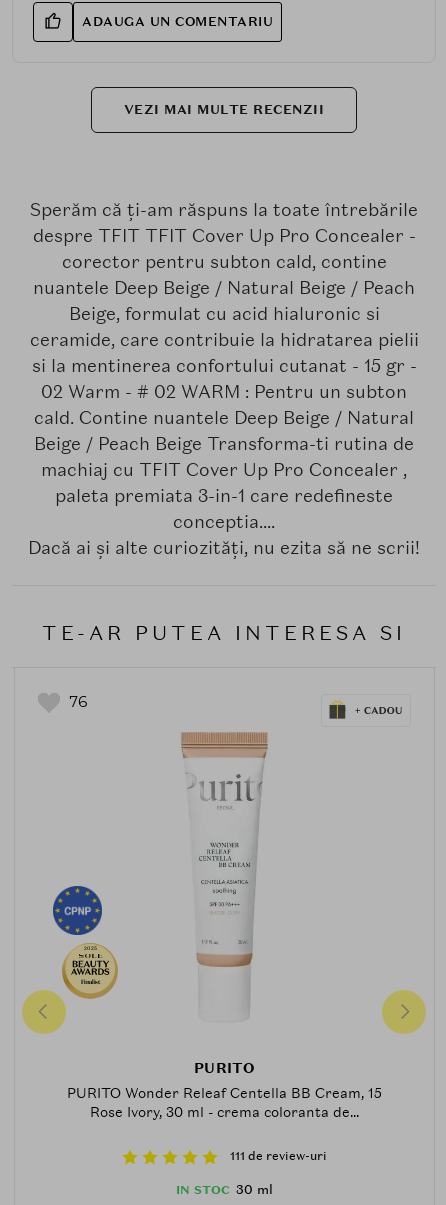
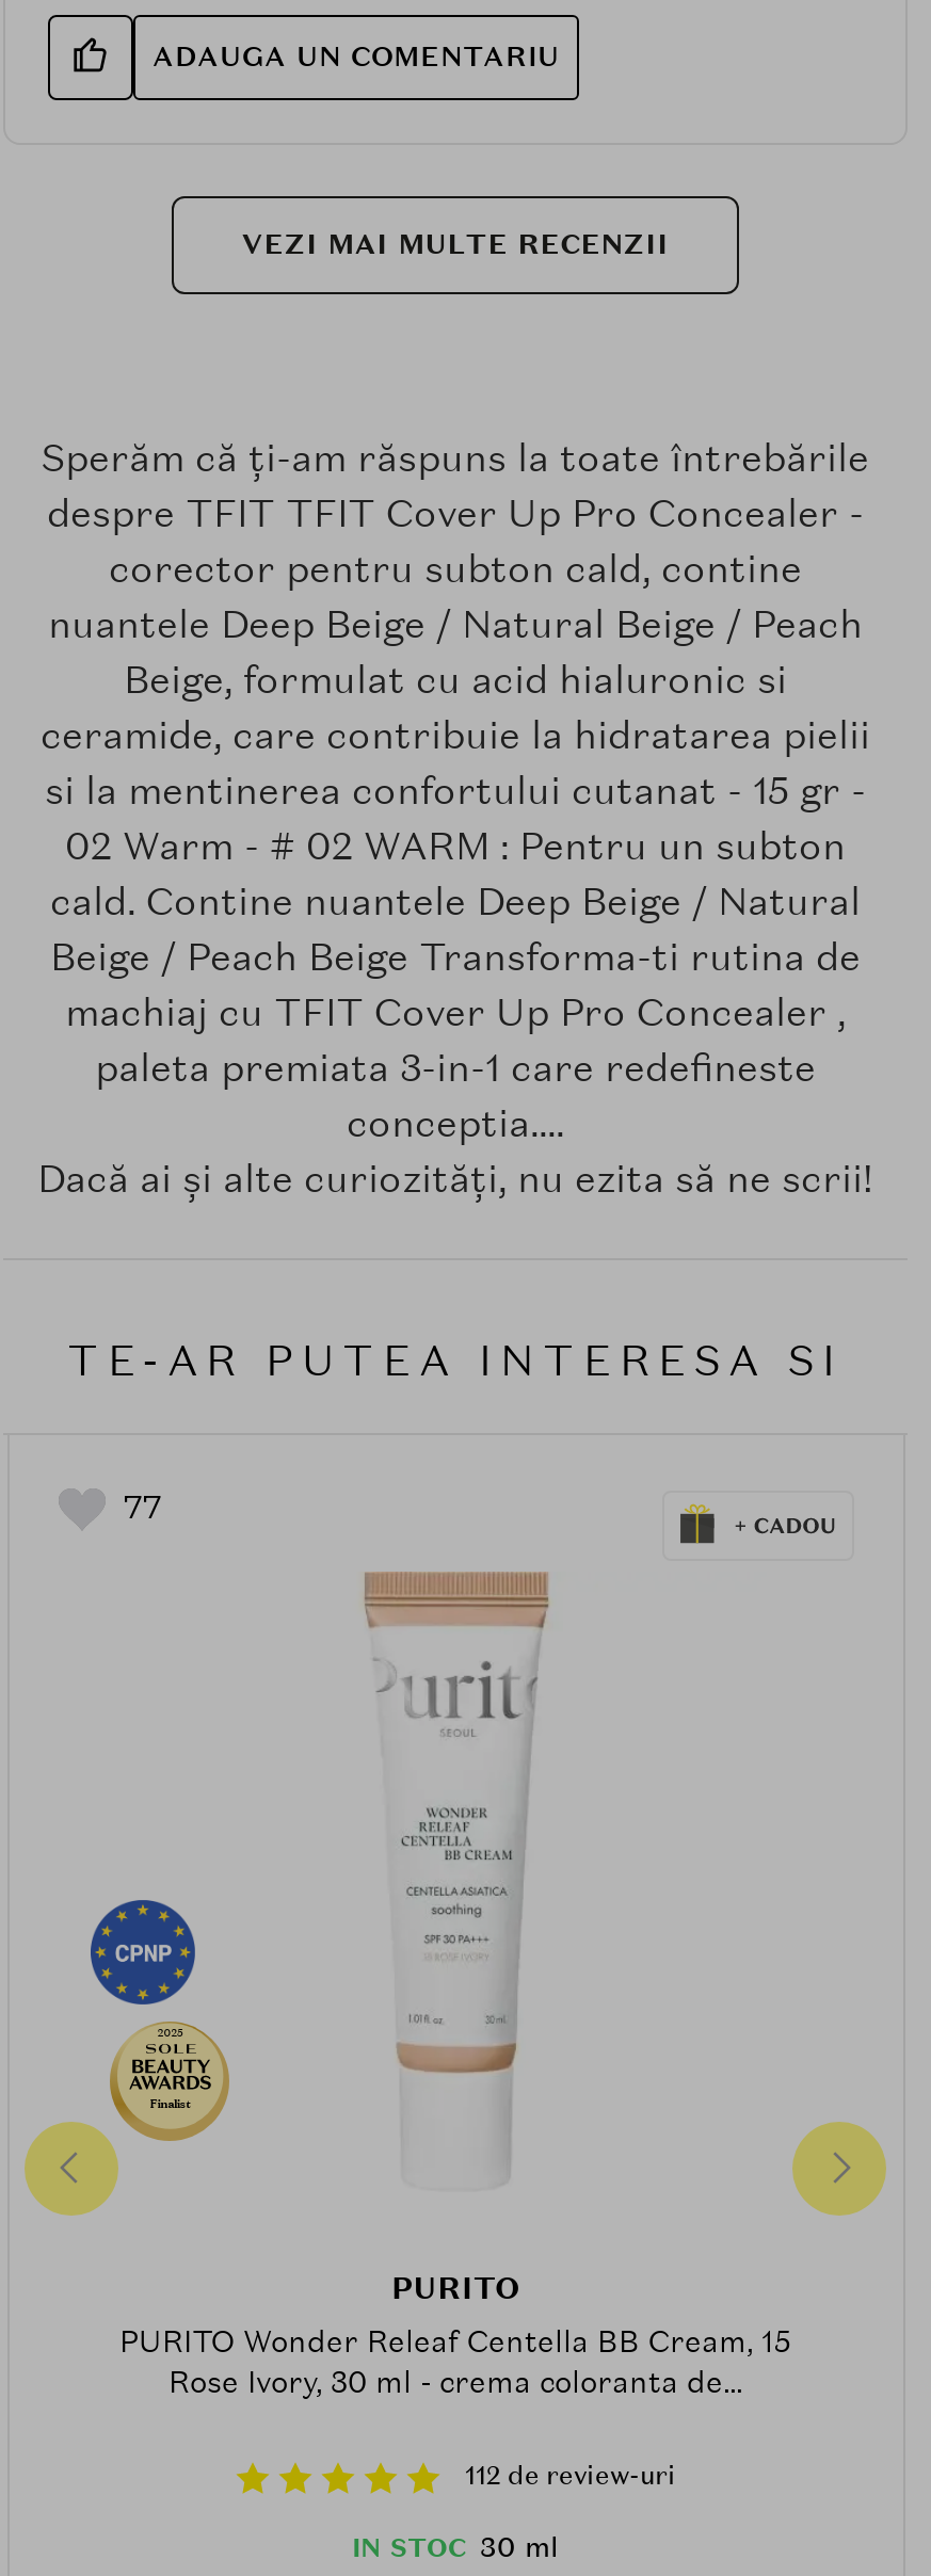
- 76
+ 77

- 111 de review-uri
+ 112 de review-uri
